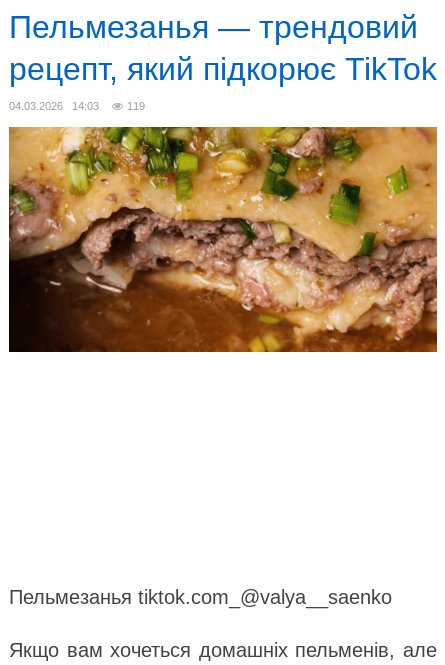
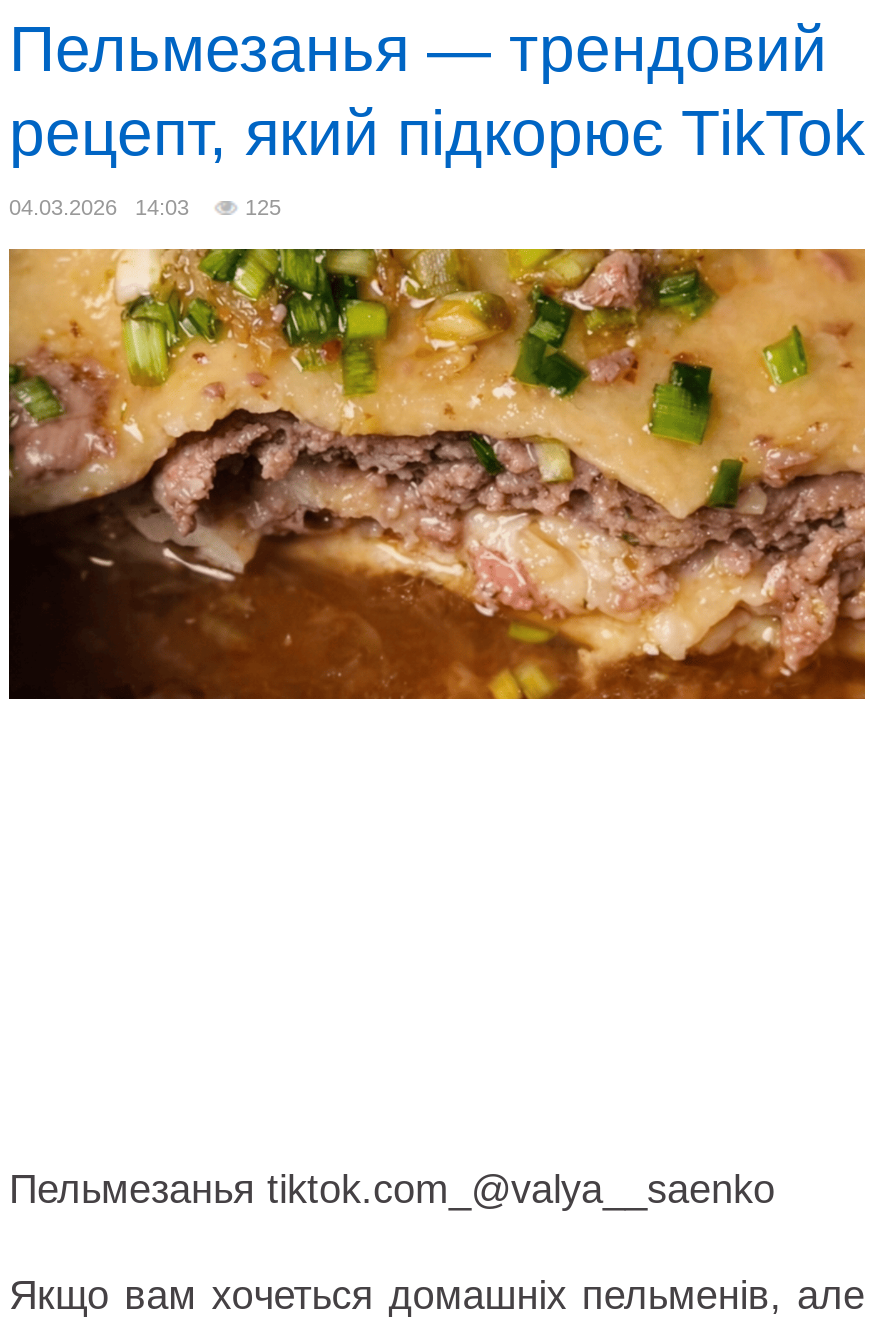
- 04.03.2026 14:03 119
+ 04.03.2026 14:03 125
